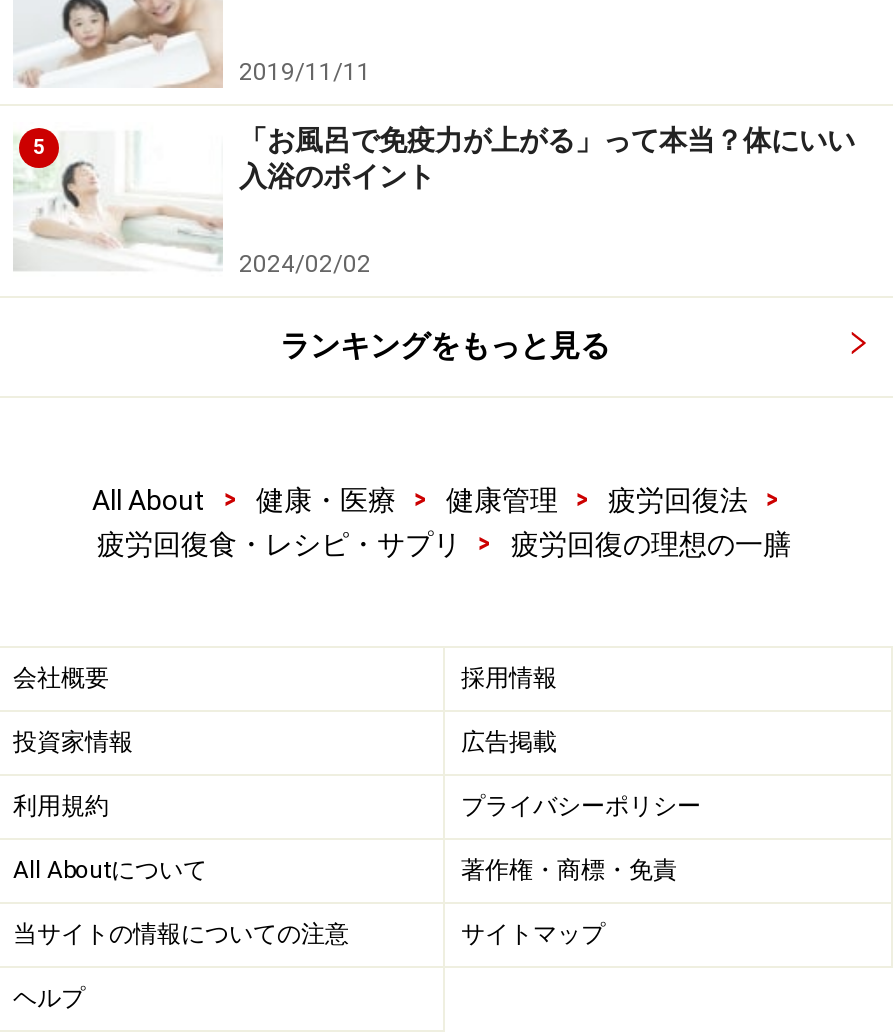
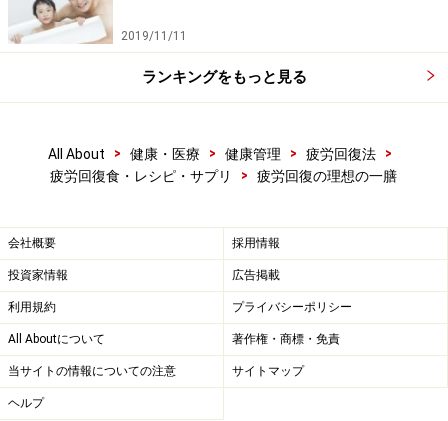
- [image]
- 5
- 「お風呂で免疫力が上がる」って本当？体にいい
- 入浴のポイント
- 2024/02/02
